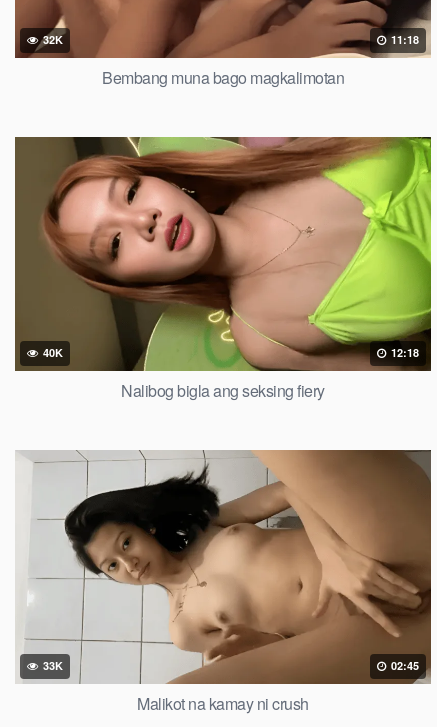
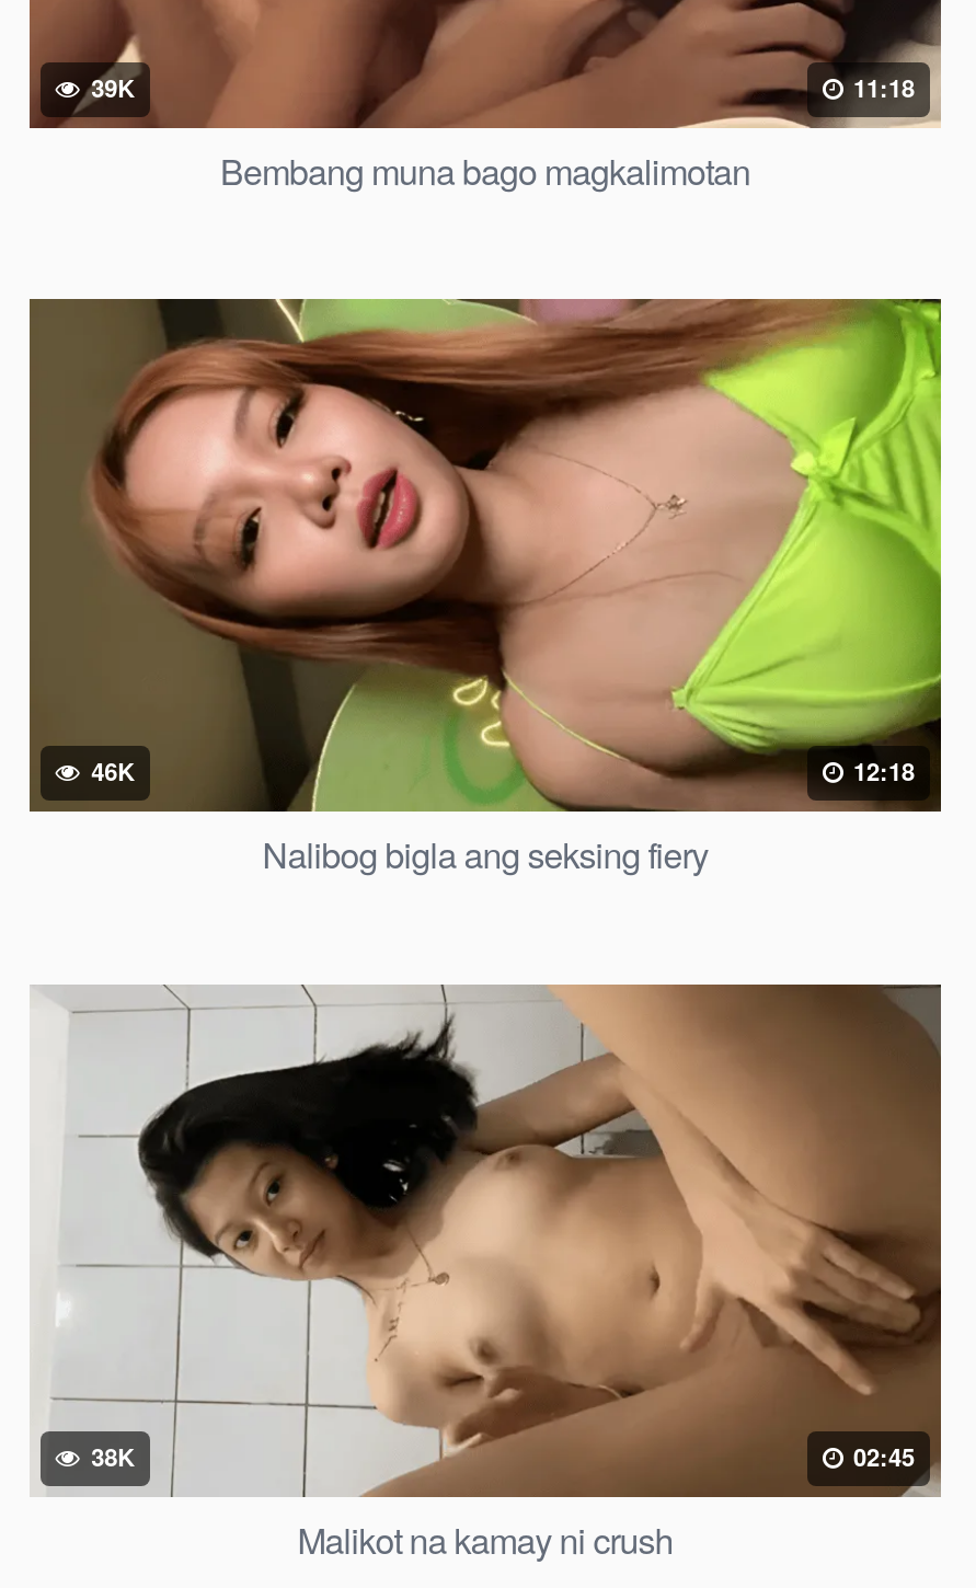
- 32K
+ 39K

- 40K
+ 46K

- 33K
+ 38K
